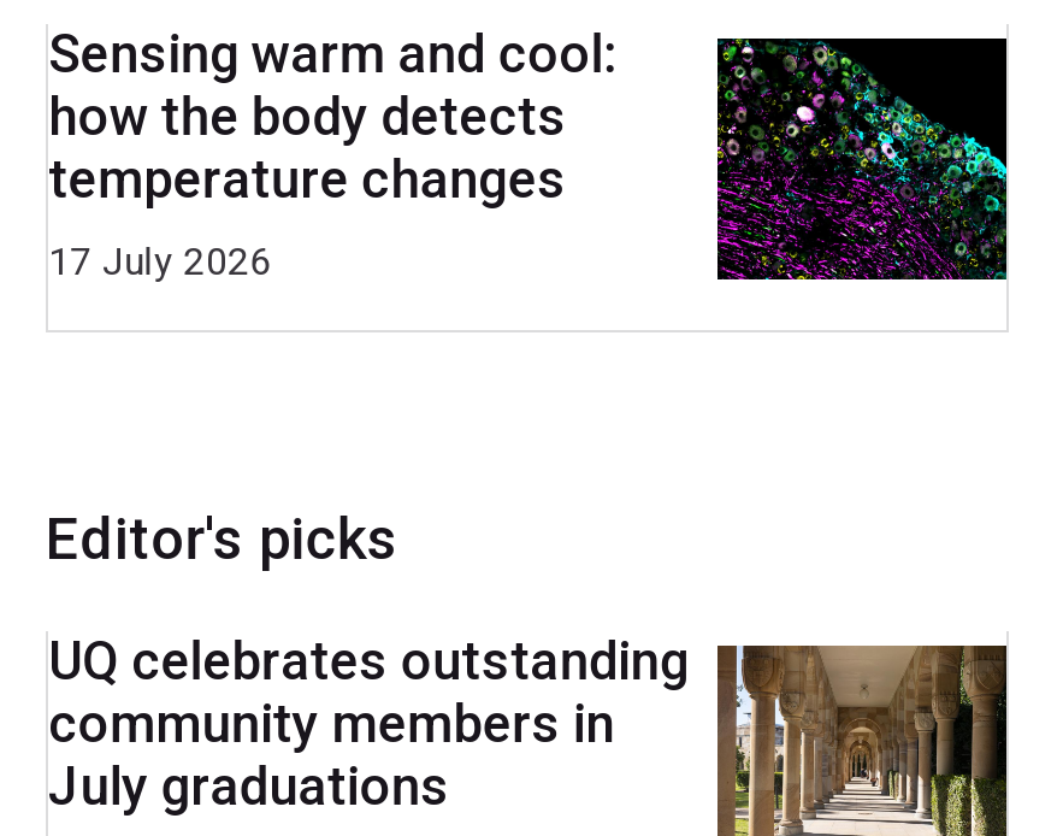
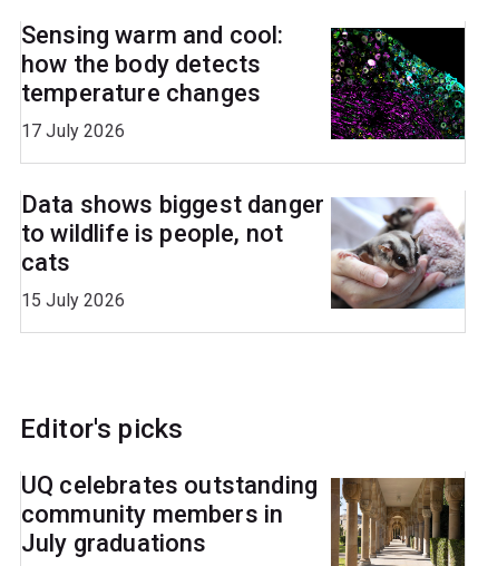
+ [image]
+ Data shows biggest danger
+ to wildlife is people, not
+ cats
+ 15 July 2026
